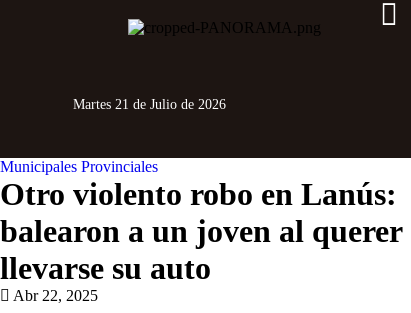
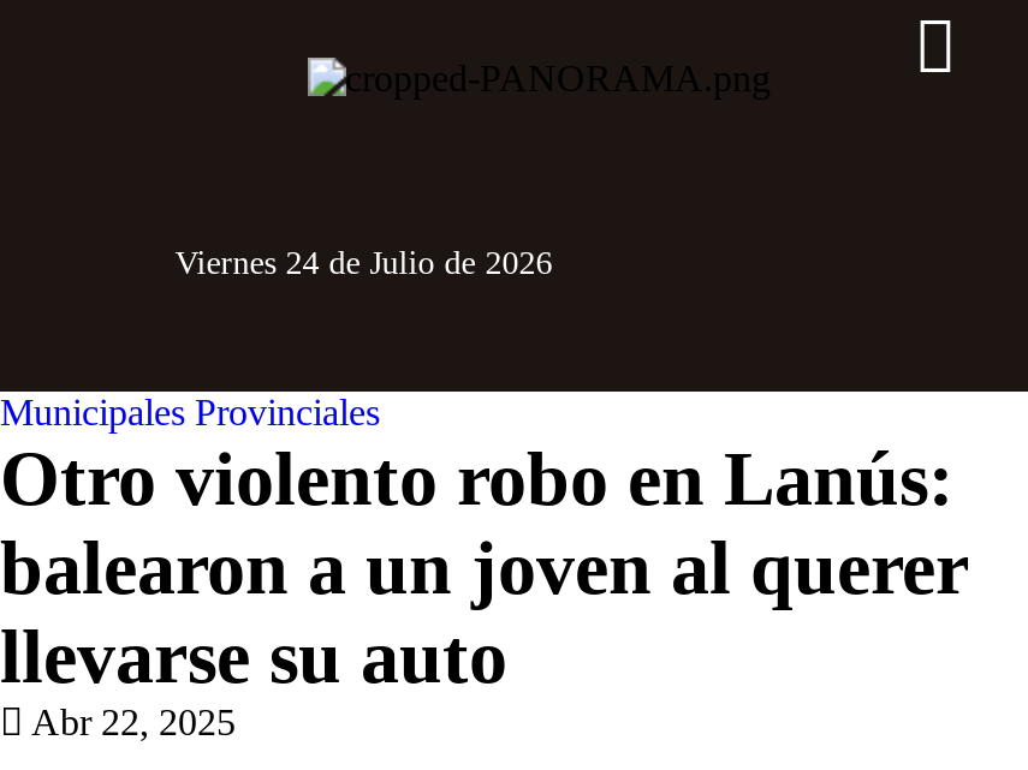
- Martes 21 de Julio de 2026
+ Viernes 24 de Julio de 2026
